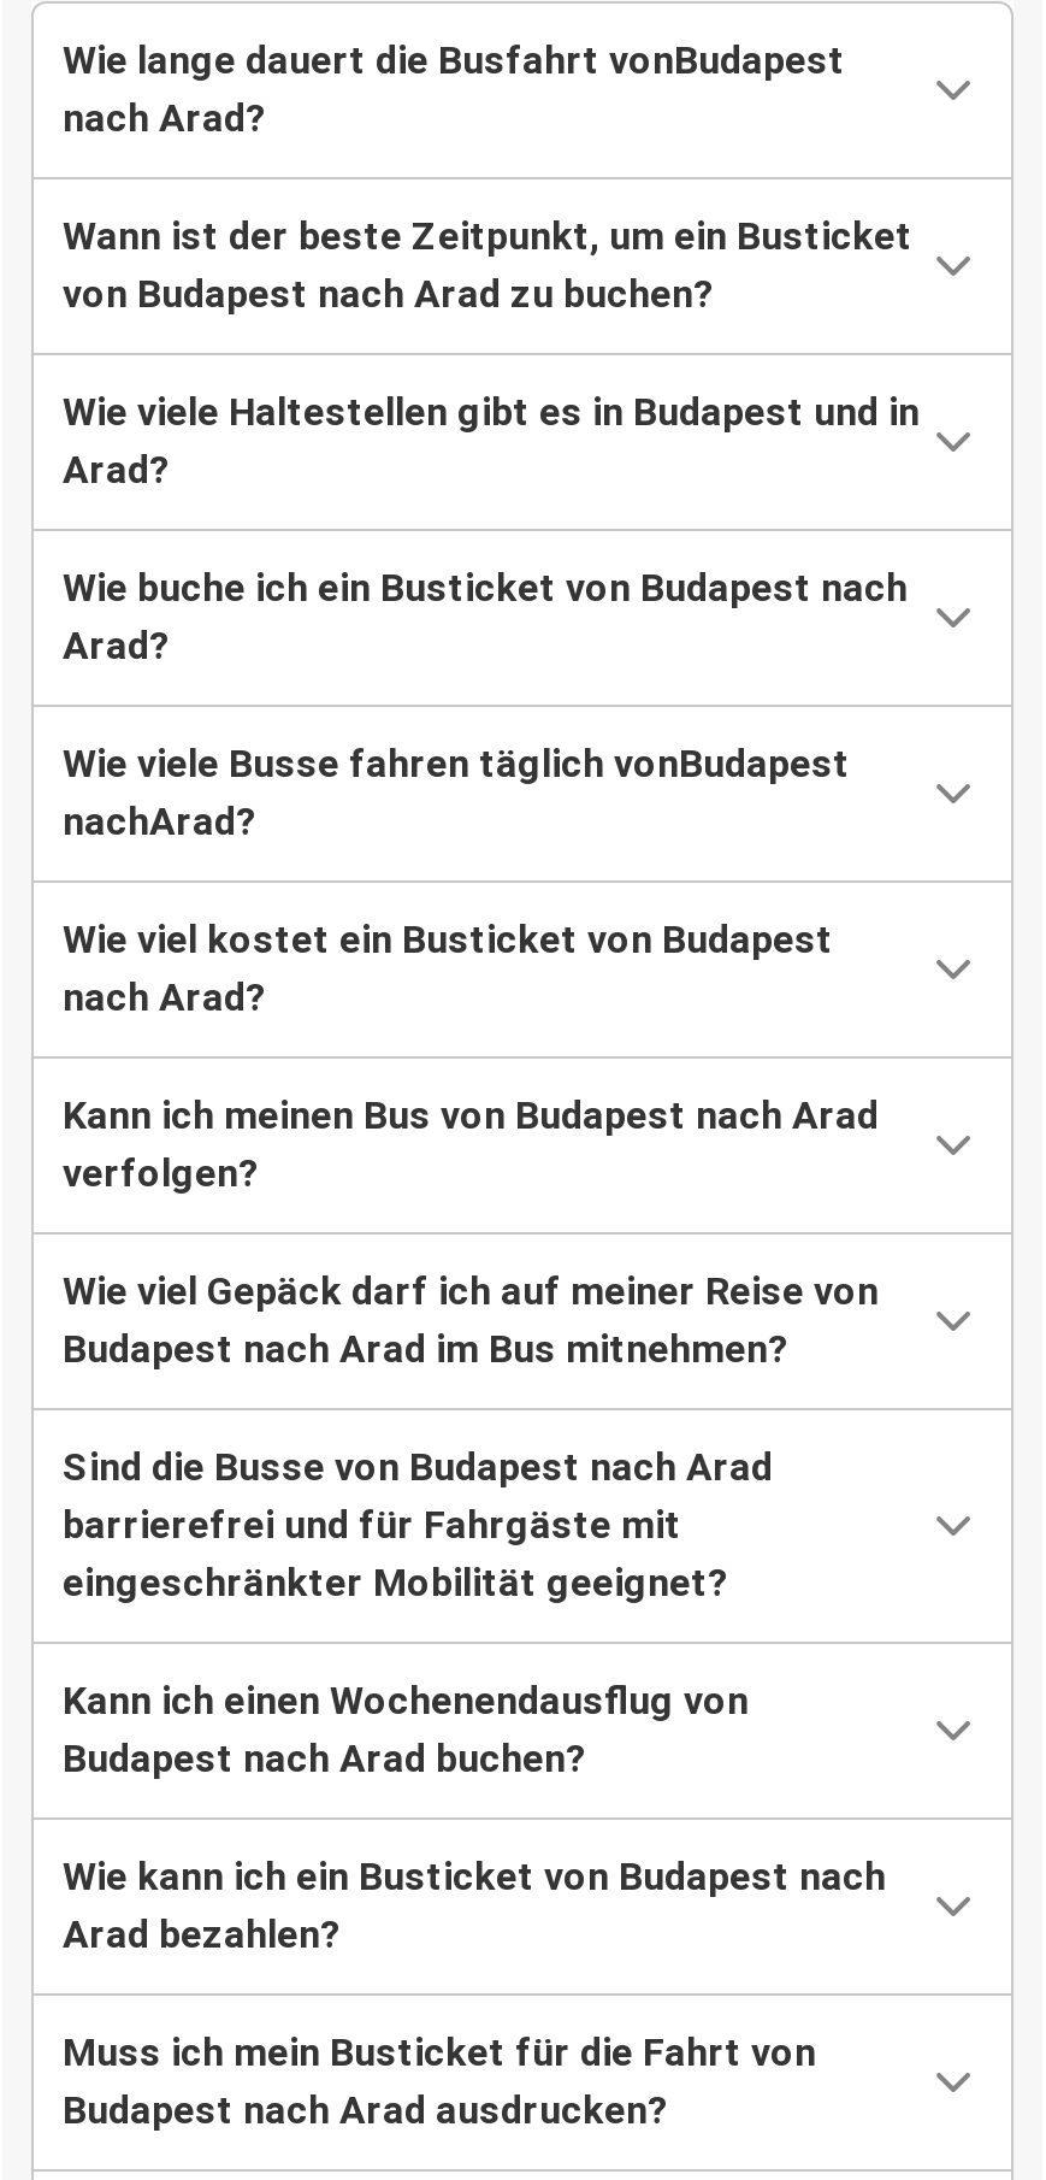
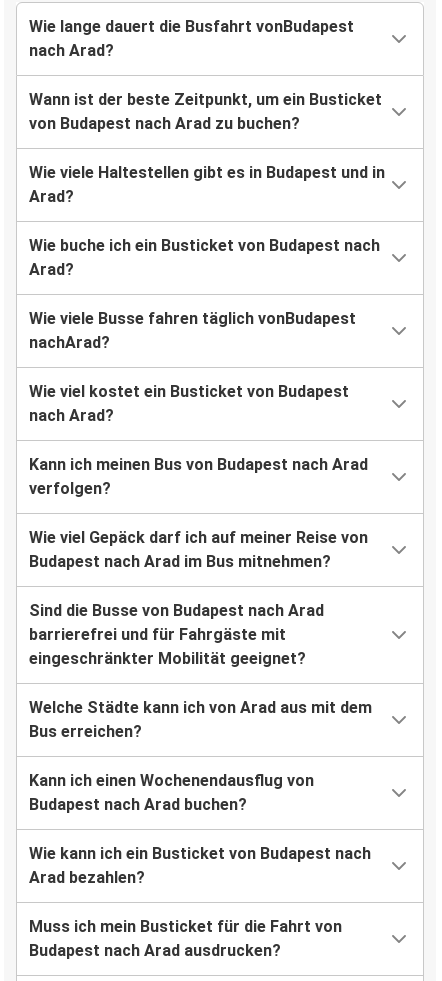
+ Welche Städte kann ich von Arad aus mit dem
+ Bus erreichen?
